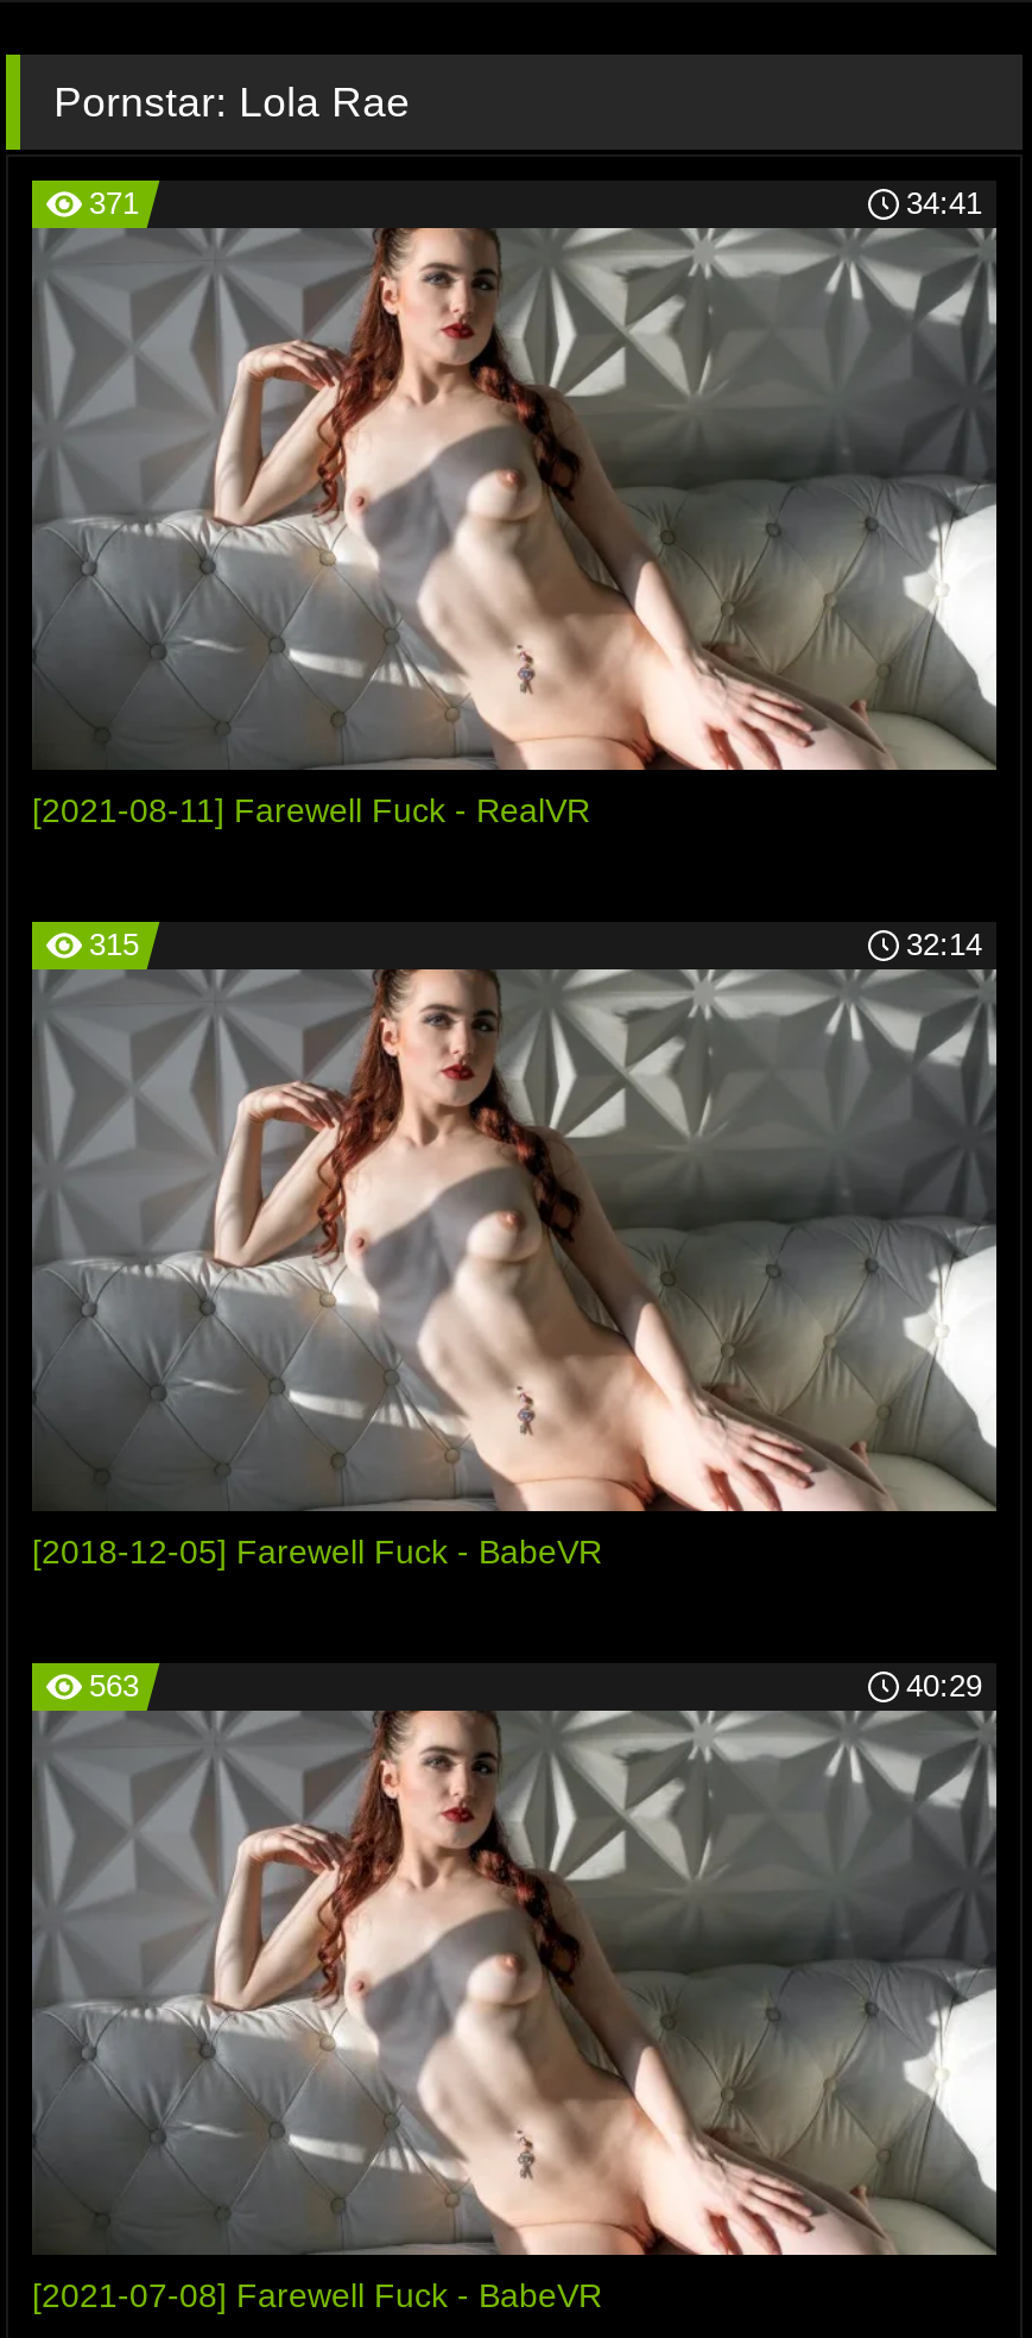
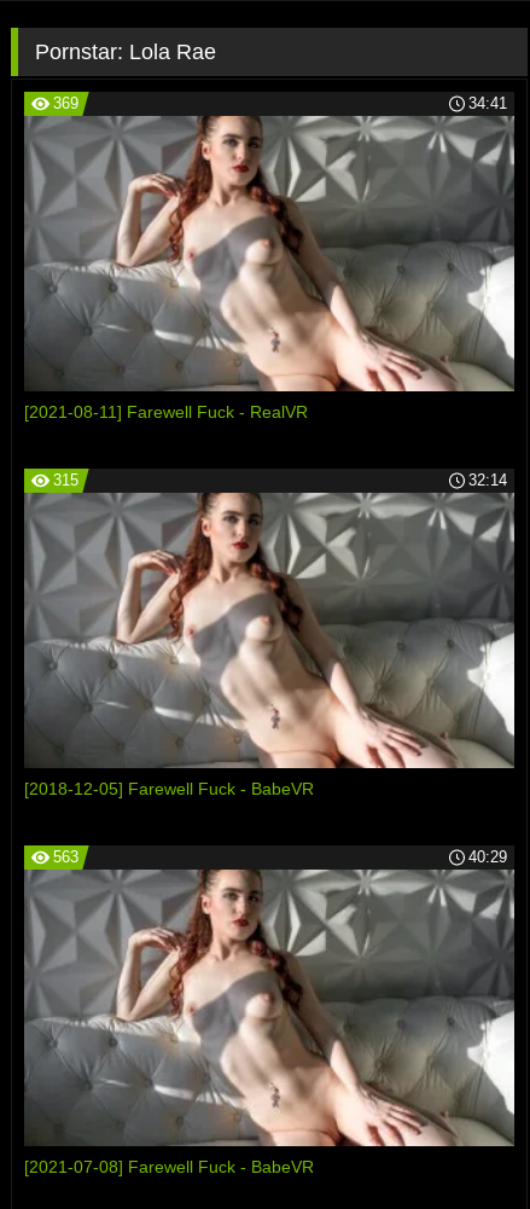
- 371
+ 369
